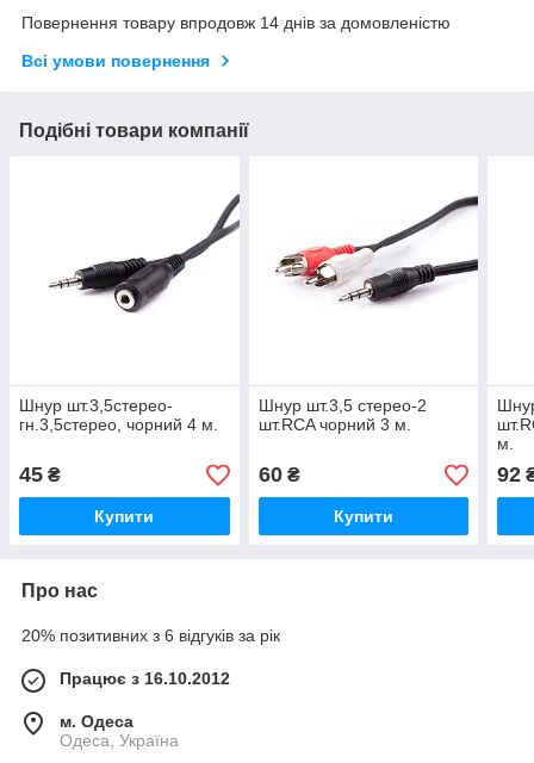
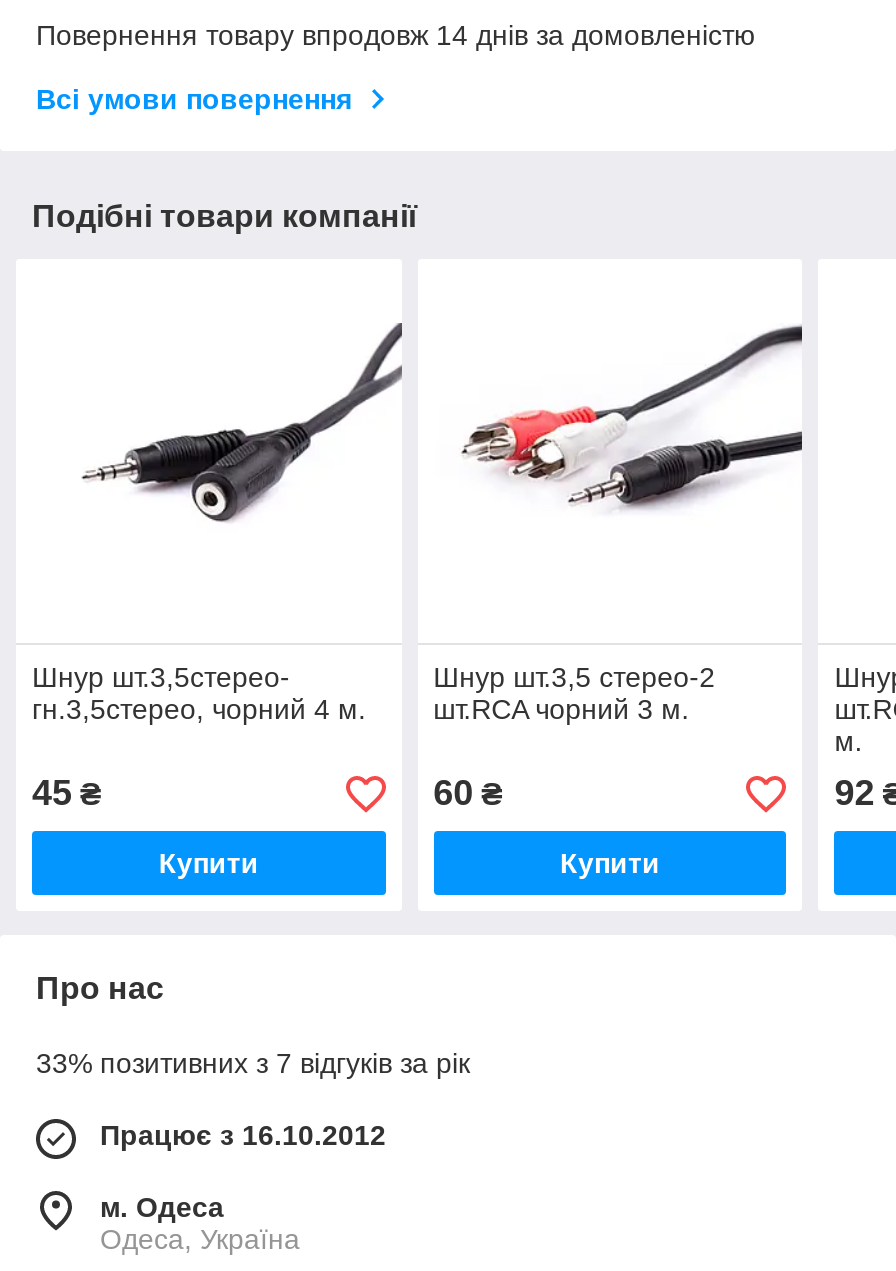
- 20% позитивних з 6 відгуків за рік
+ 33% позитивних з 7 відгуків за рік
